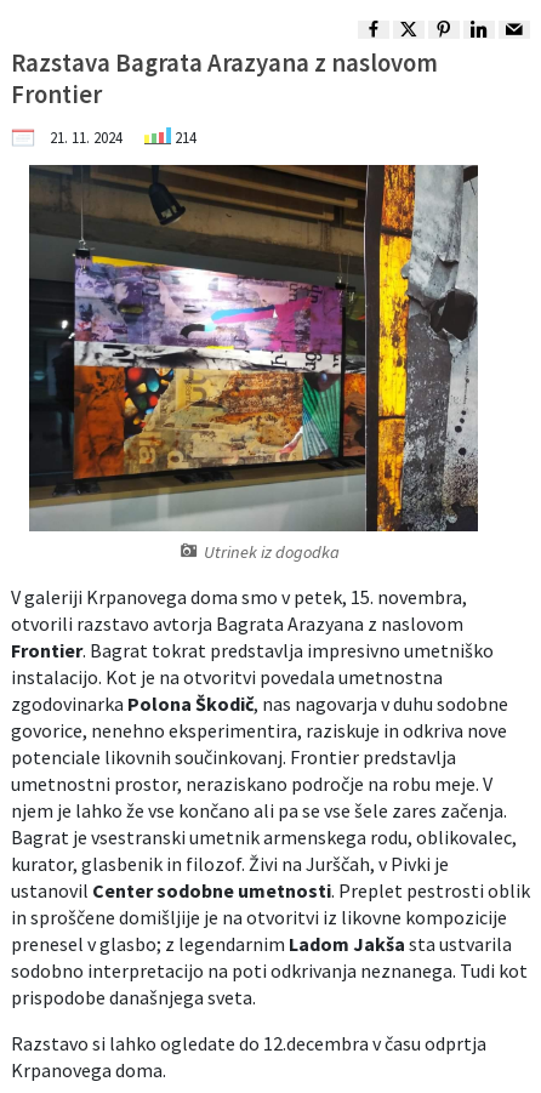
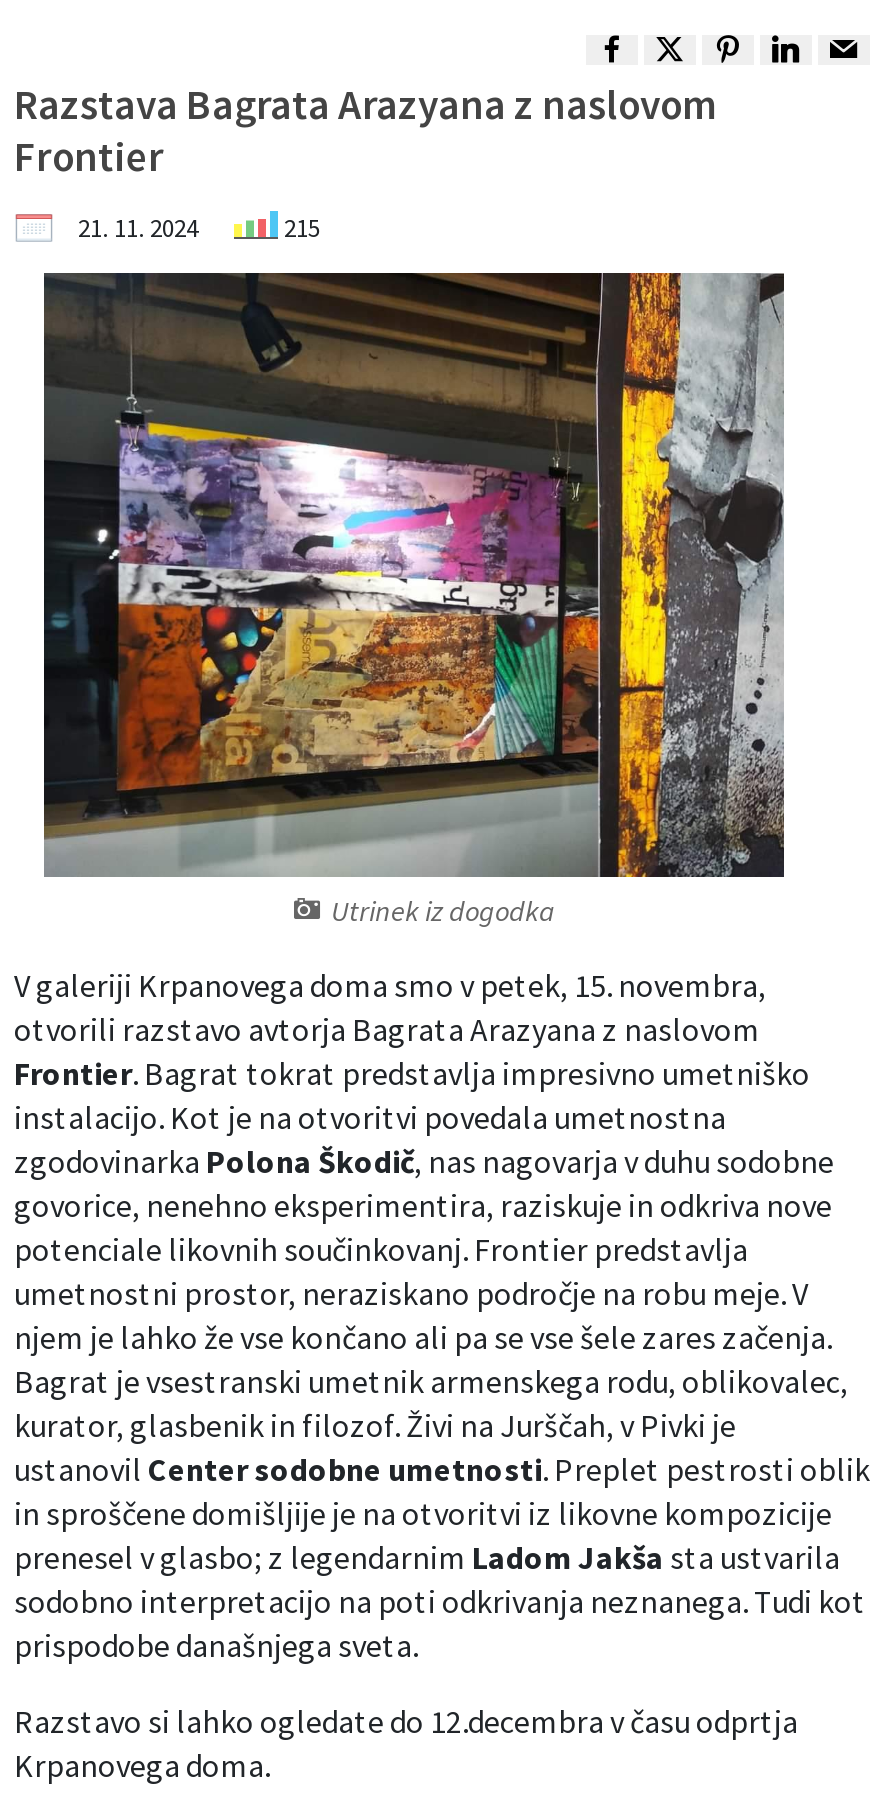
- 214
+ 215
